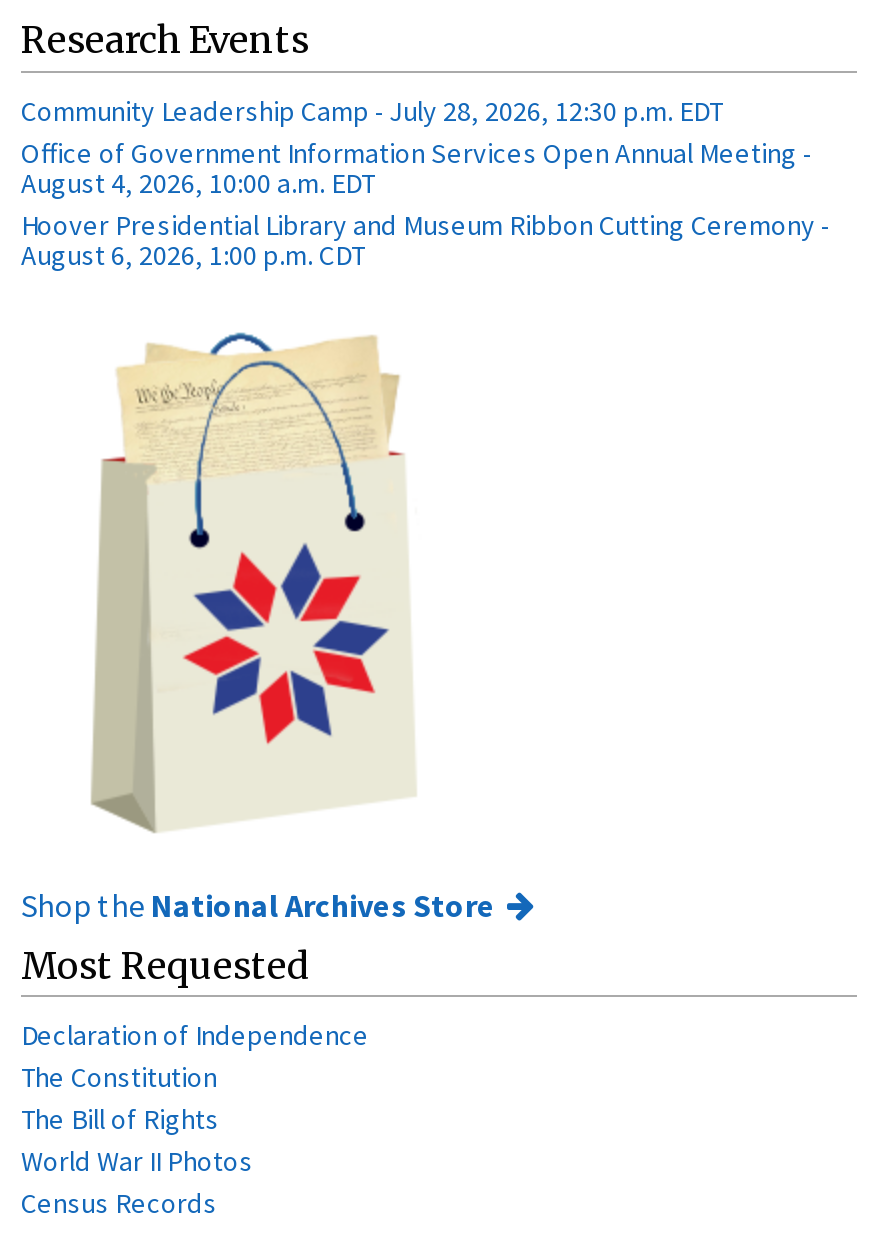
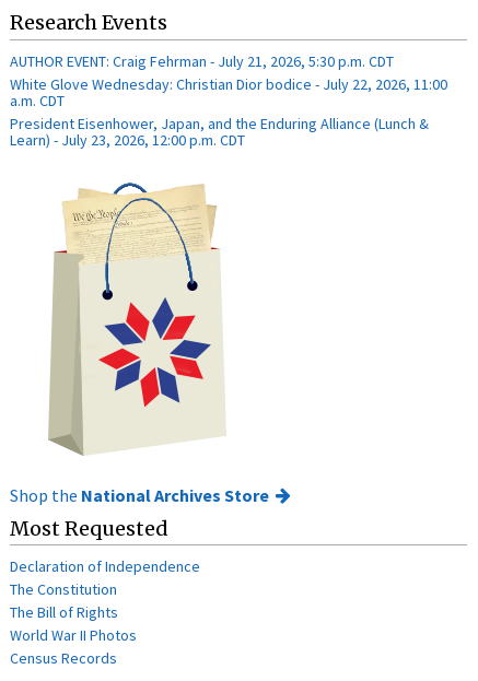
- Community Leadership Camp - July 28, 2026, 12:30 p.m. EDT
- Office of Government Information Services Open Annual Meeting -
- August 4, 2026, 10:00 a.m. EDT
- Hoover Presidential Library and Museum Ribbon Cutting Ceremony -
- August 6, 2026, 1:00 p.m. CDT
+ AUTHOR EVENT: Craig Fehrman - July 21, 2026, 5:30 p.m. CDT
+ White Glove Wednesday: Christian Dior bodice - July 22, 2026, 11:00
+ a.m. CDT
+ President Eisenhower, Japan, and the Enduring Alliance (Lunch &
+ Learn) - July 23, 2026, 12:00 p.m. CDT
